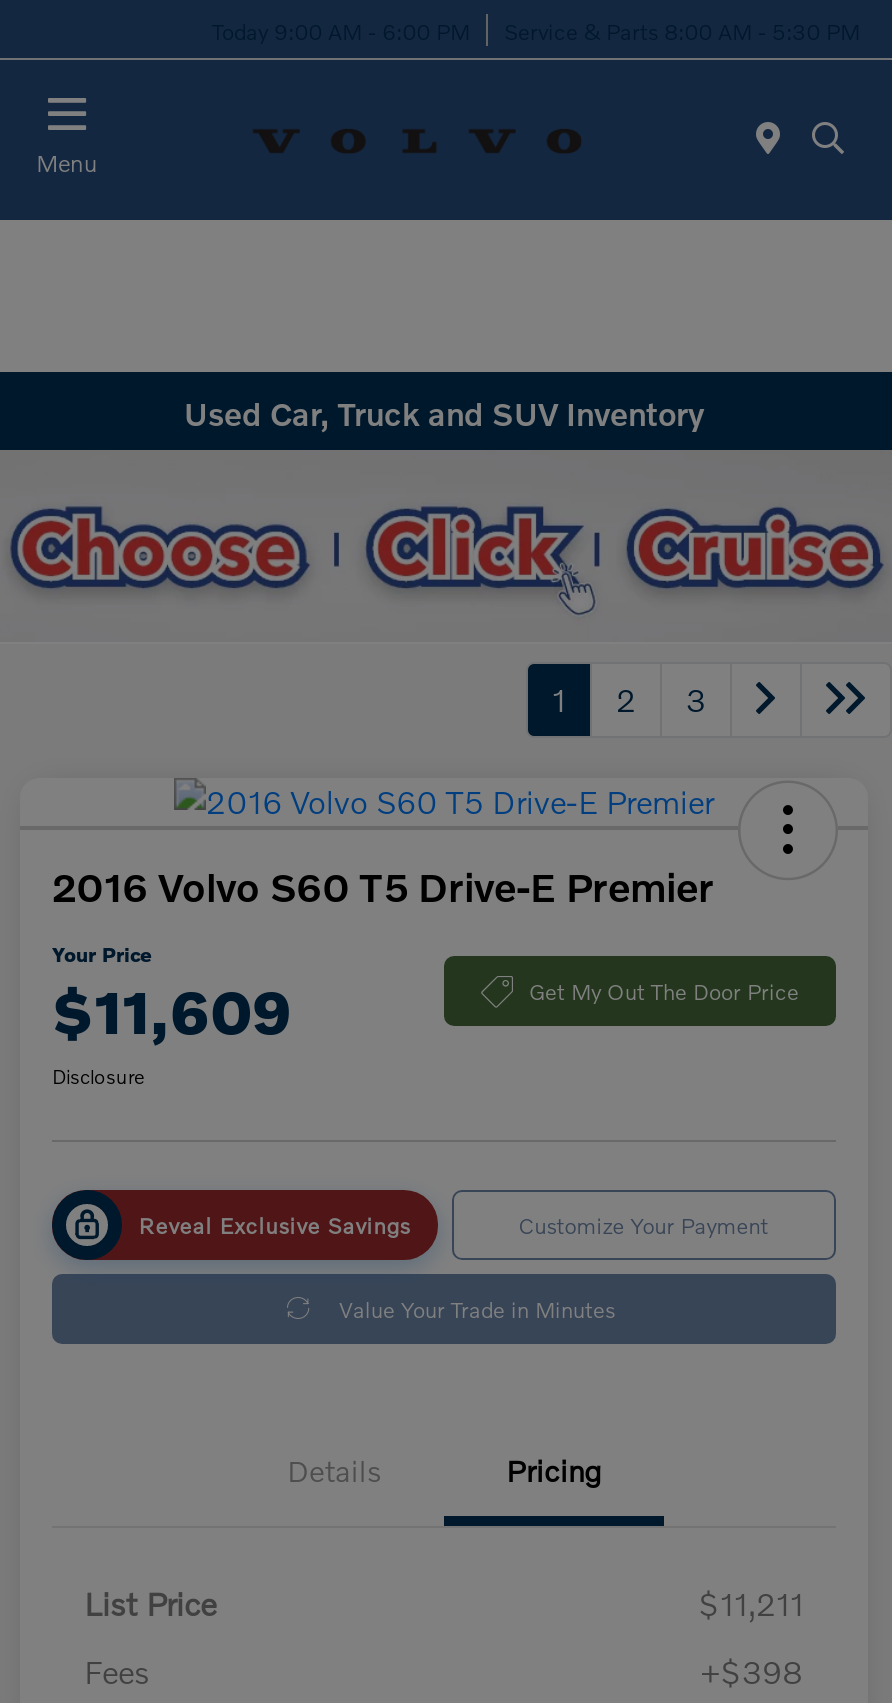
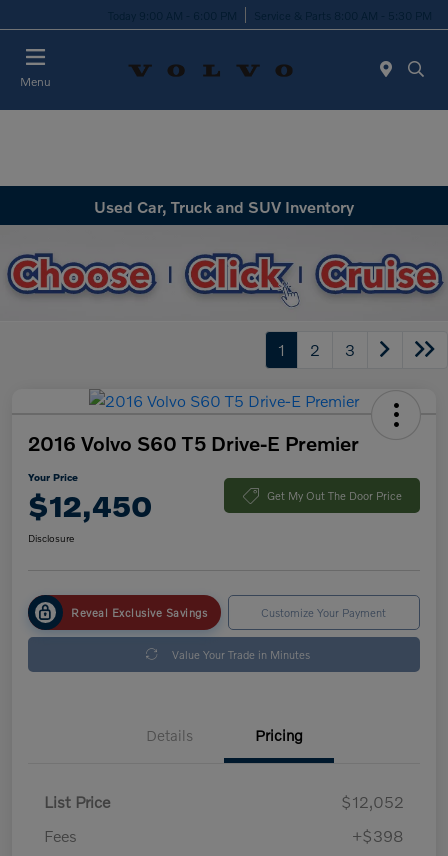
- $11,609
+ $12,450

- $11,211
+ $12,052
